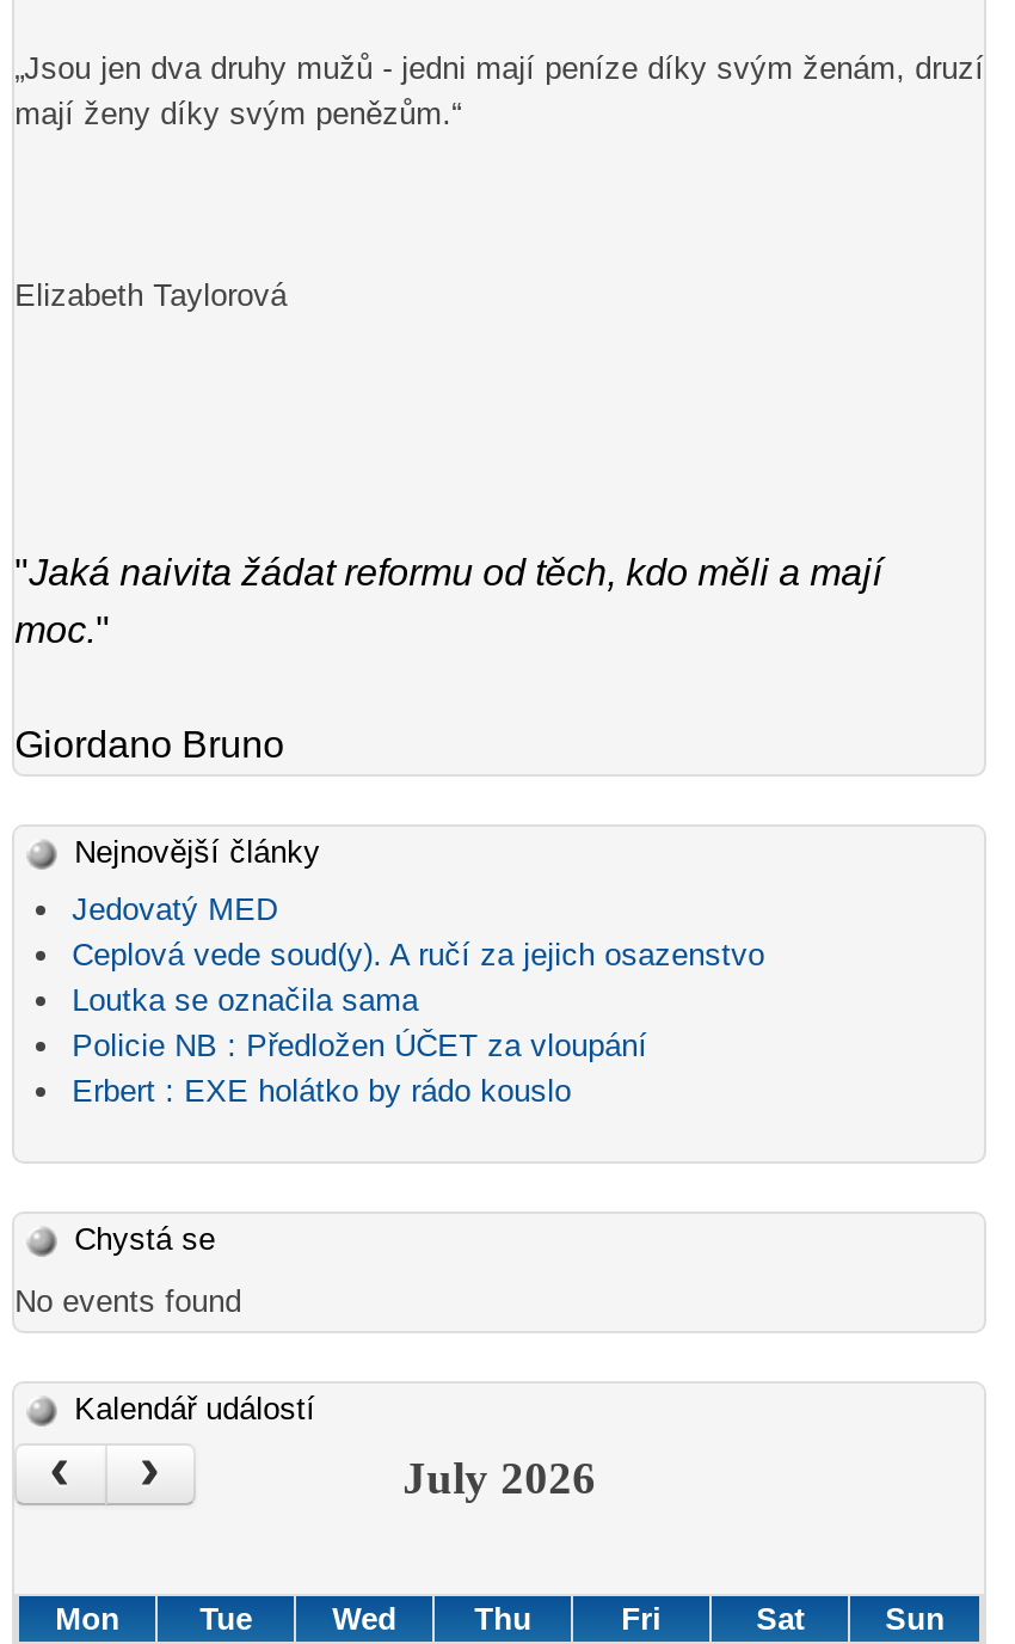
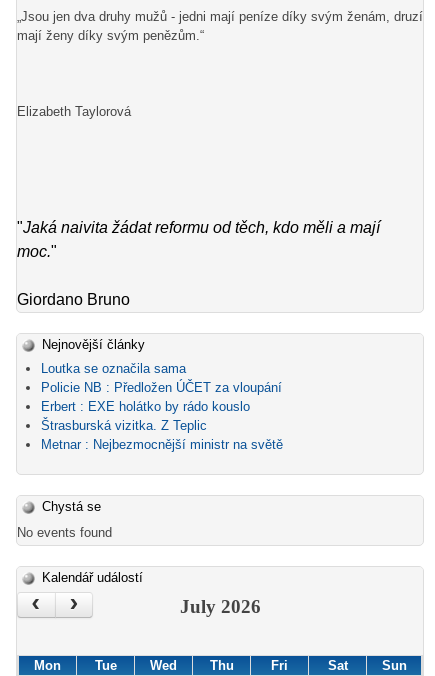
- Jedovatý MED
- Ceplová vede soud(y). A ručí za jejich osazenstvo

moved up: Loutka se označila sama | Policie NB : Předložen ÚČET za vloupání | Erbert : EXE holátko by rádo kouslo

+ Štrasburská vizitka. Z Teplic
+ Metnar : Nejbezmocnější ministr na světě
